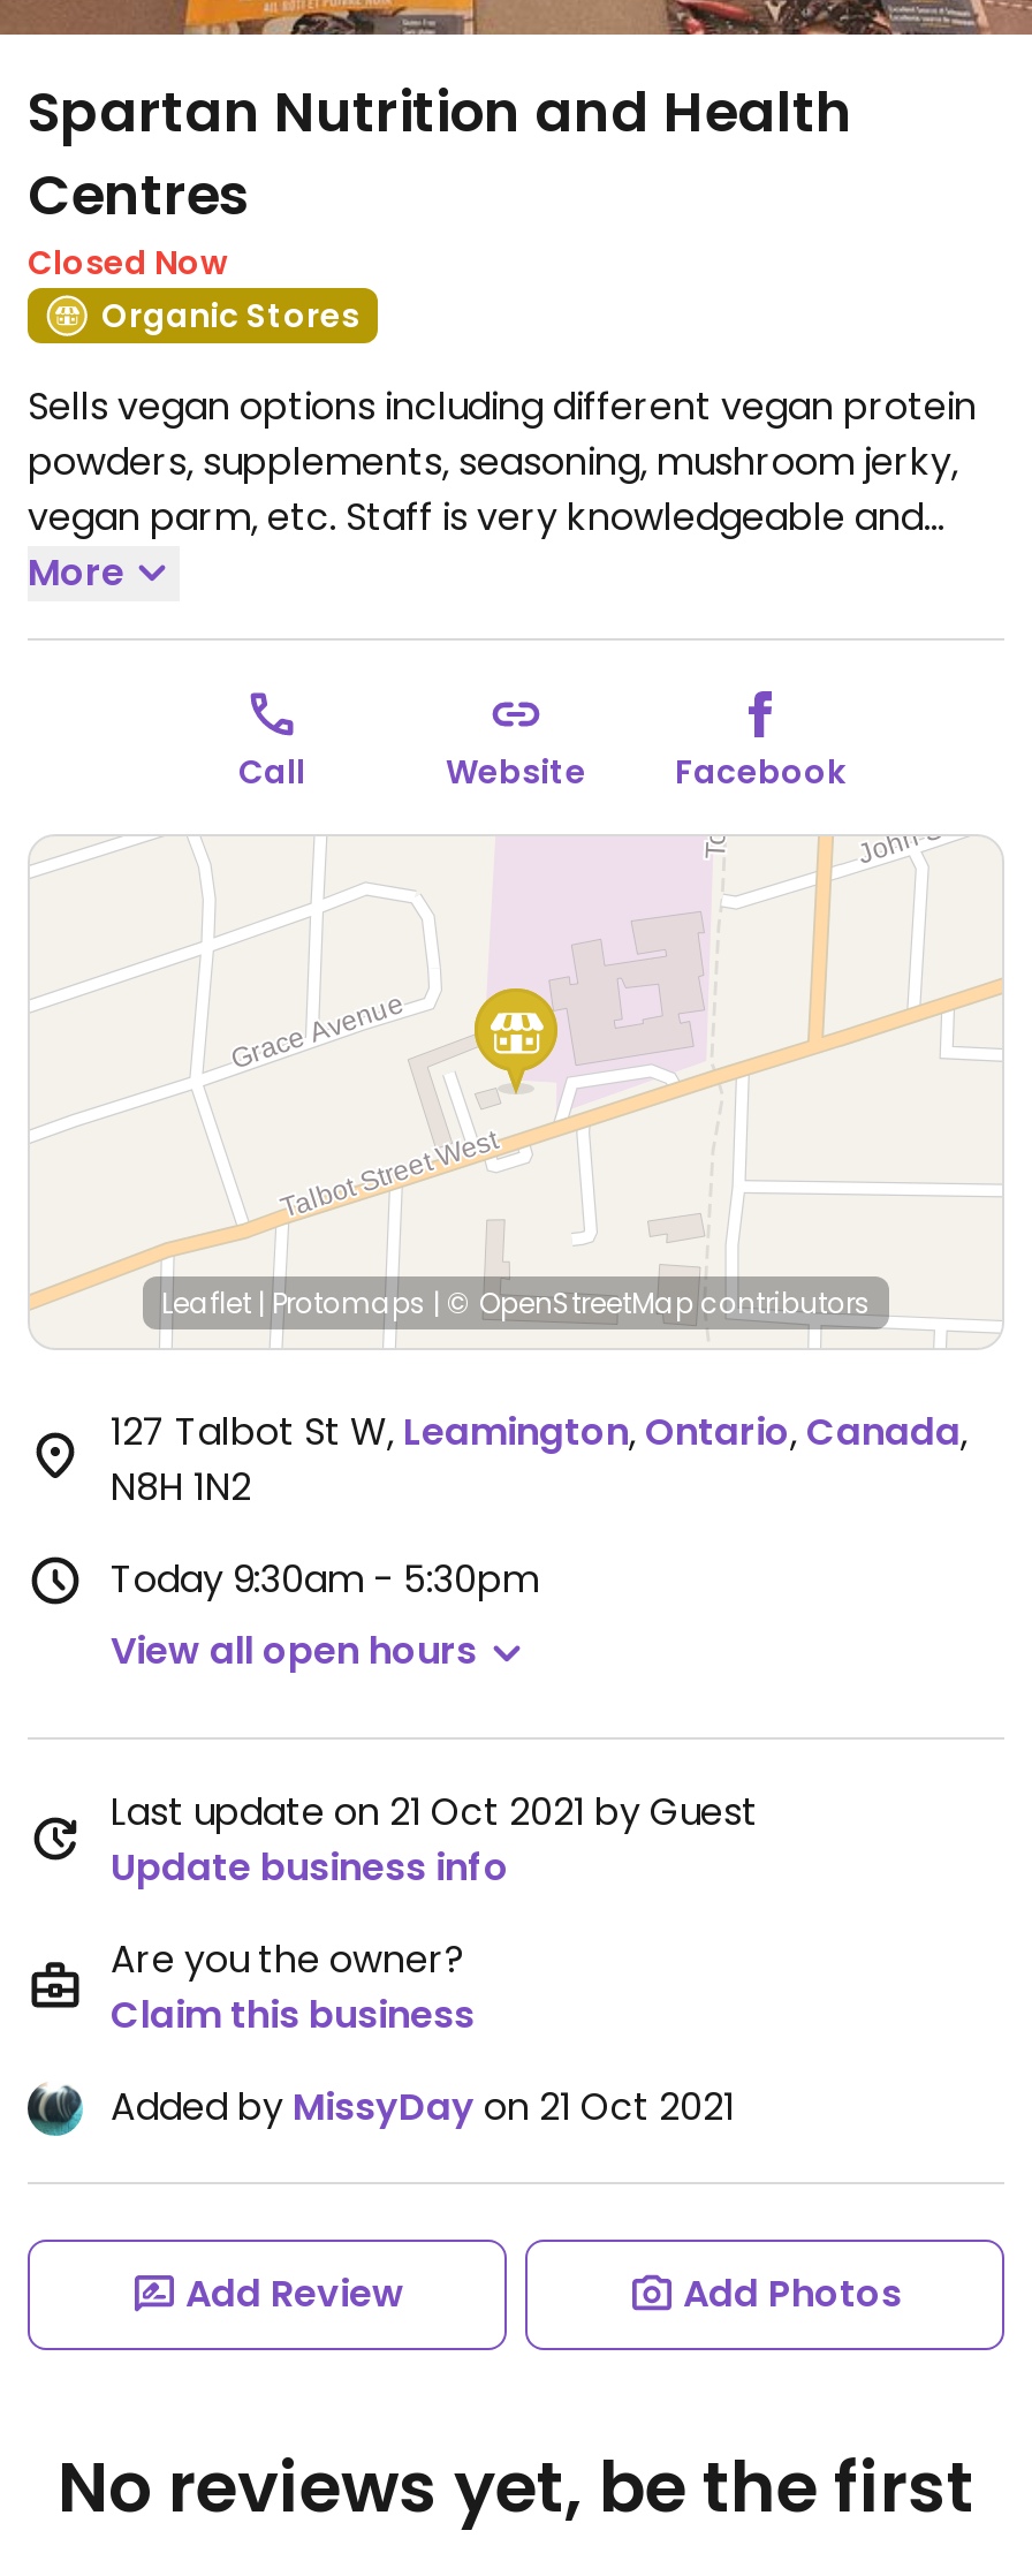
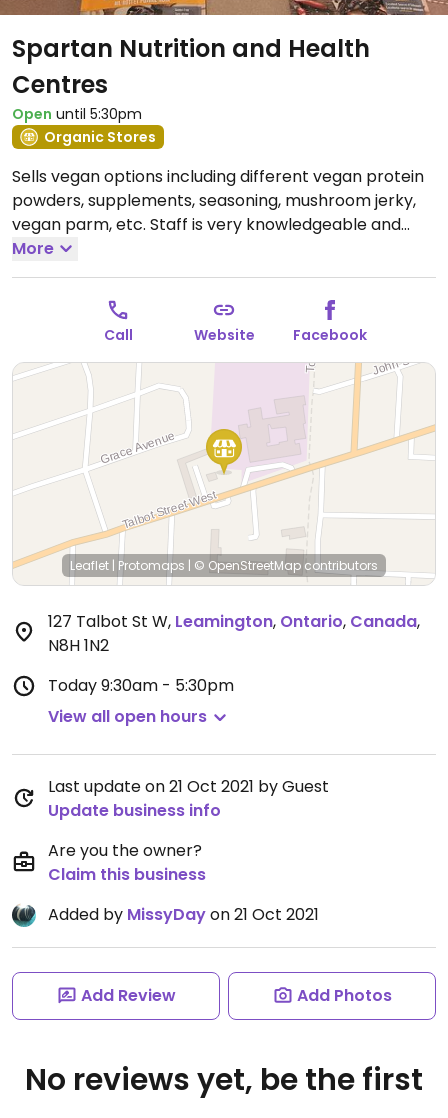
- Closed Now
+ Open until 5:30pm
